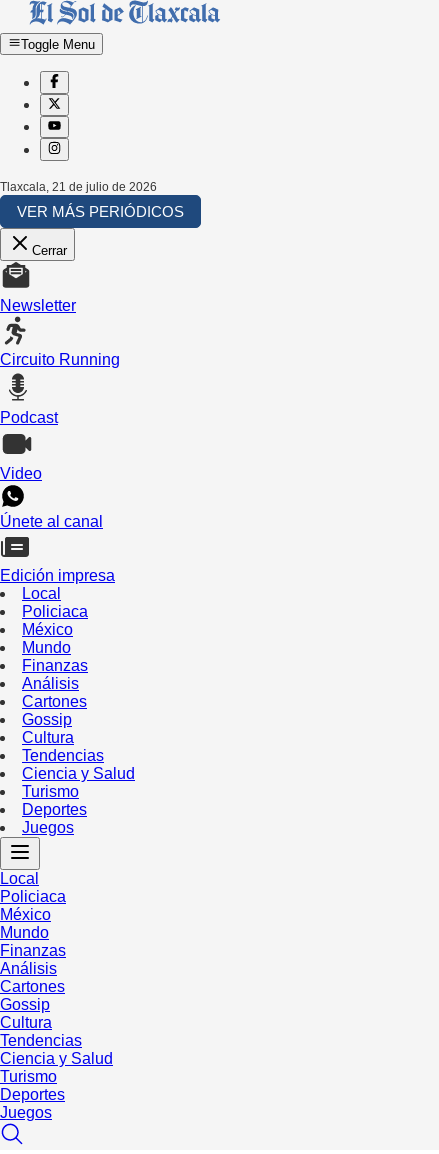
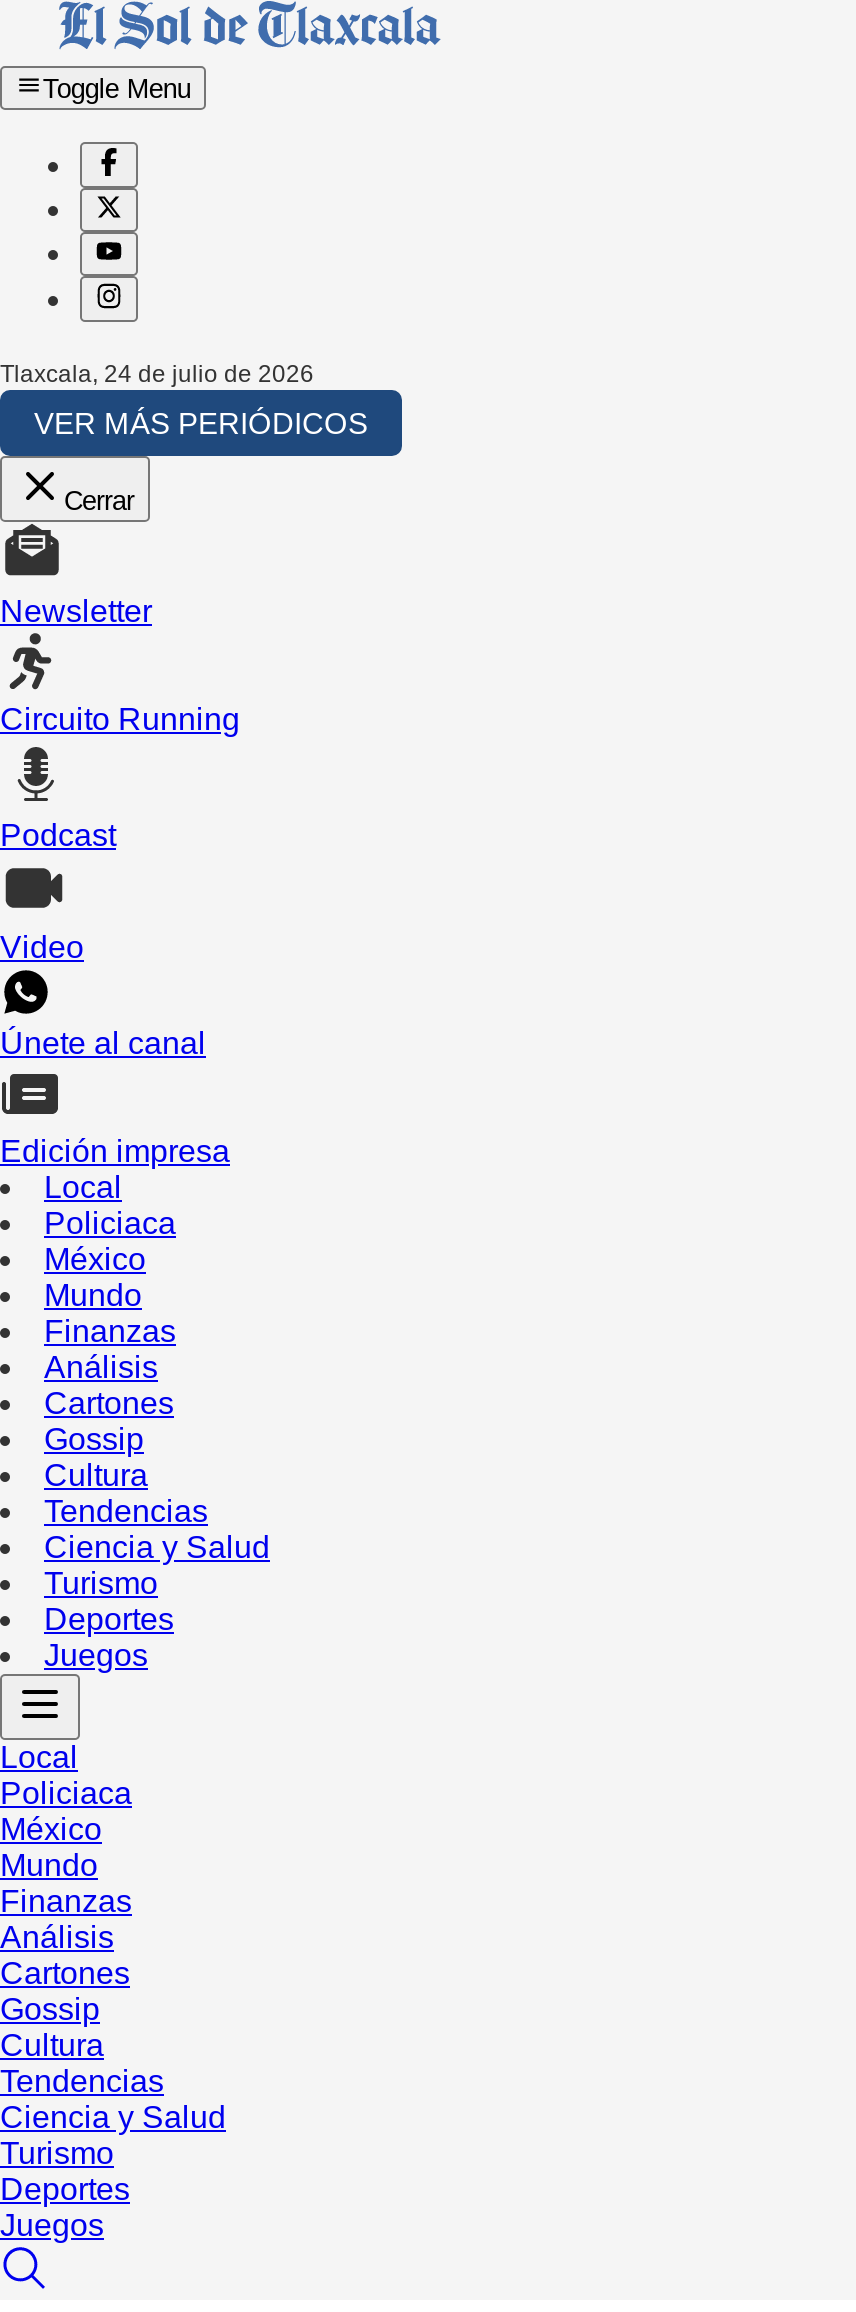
- Tlaxcala, 21 de julio de 2026
+ Tlaxcala, 24 de julio de 2026
